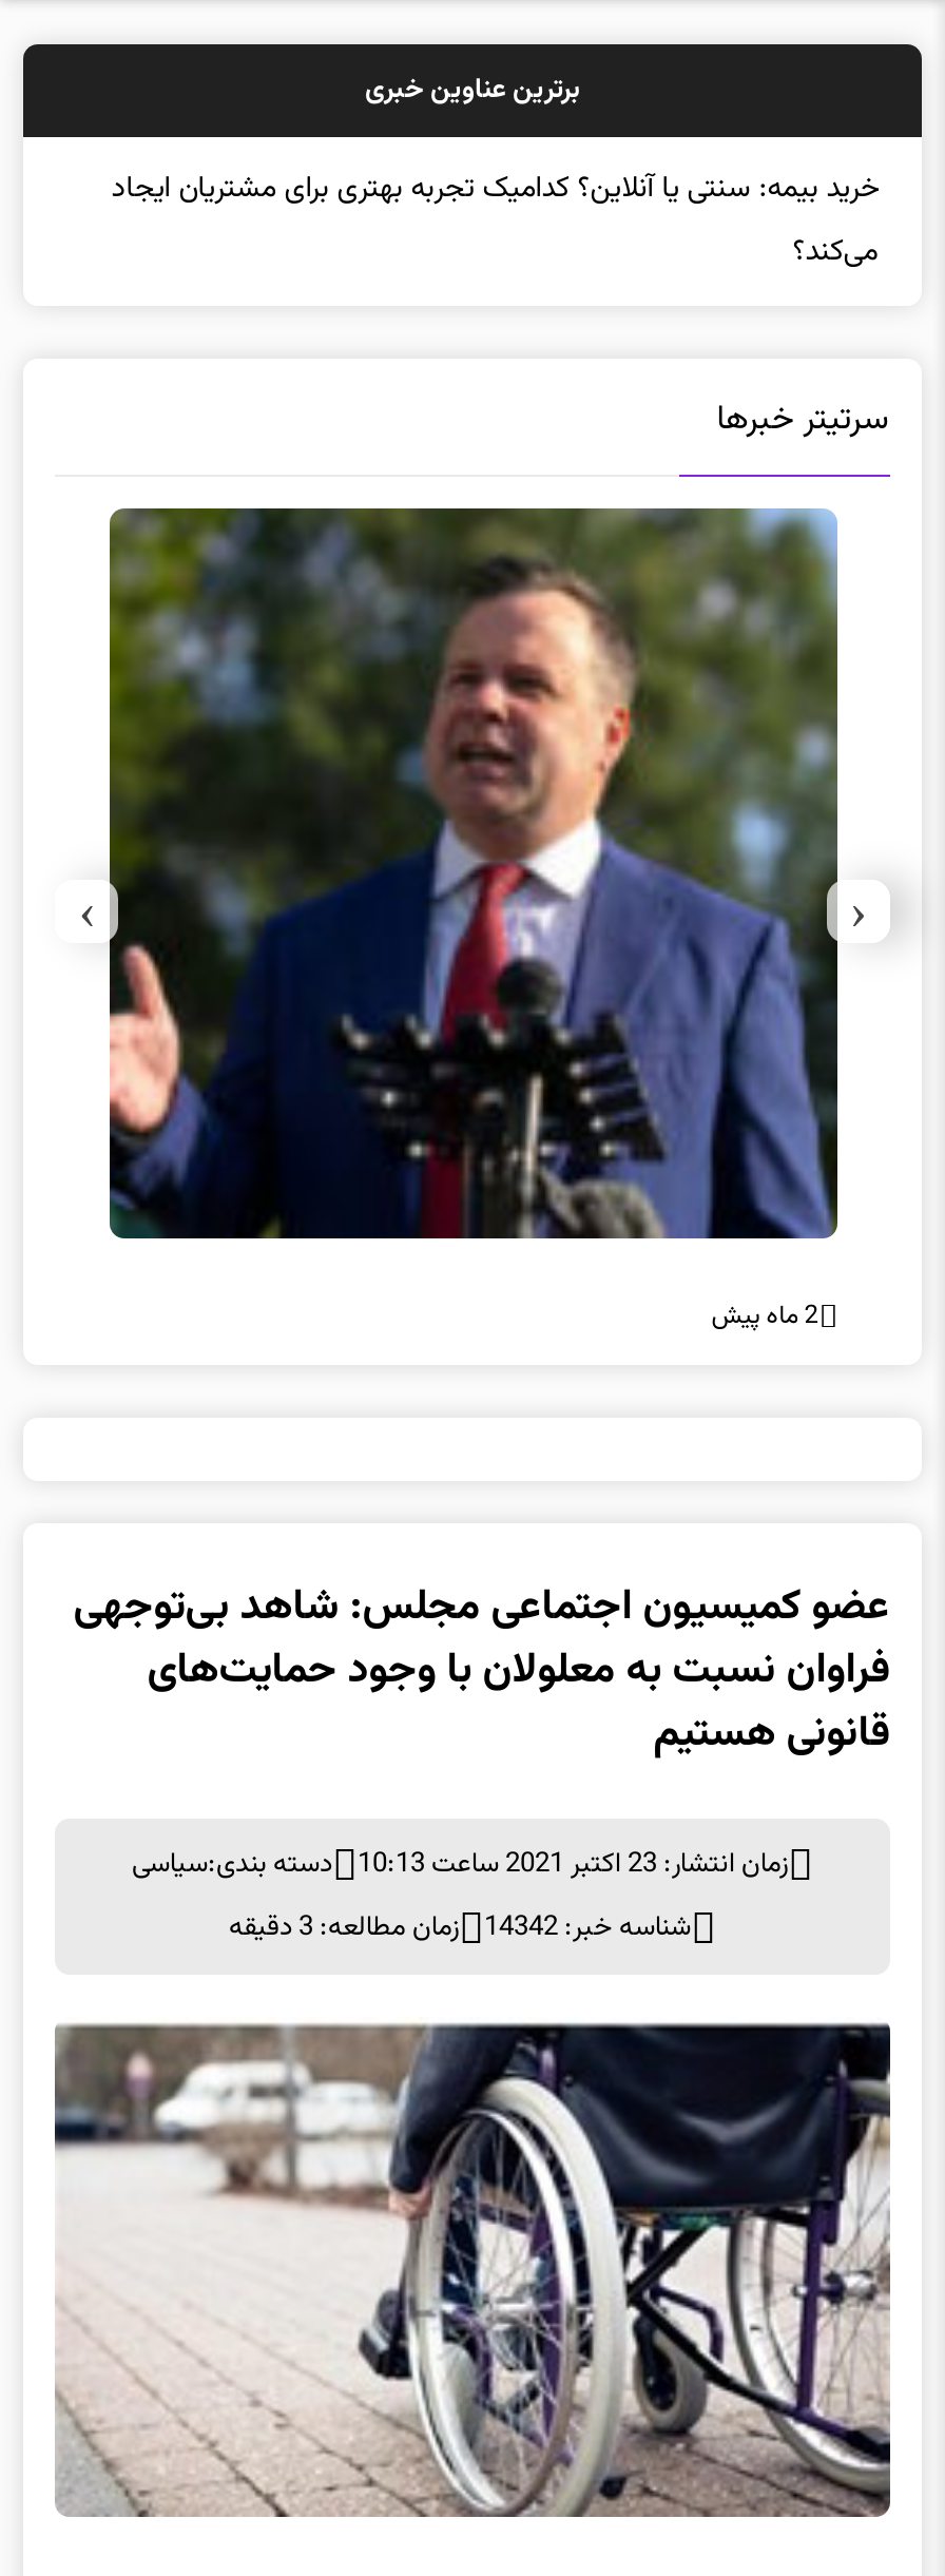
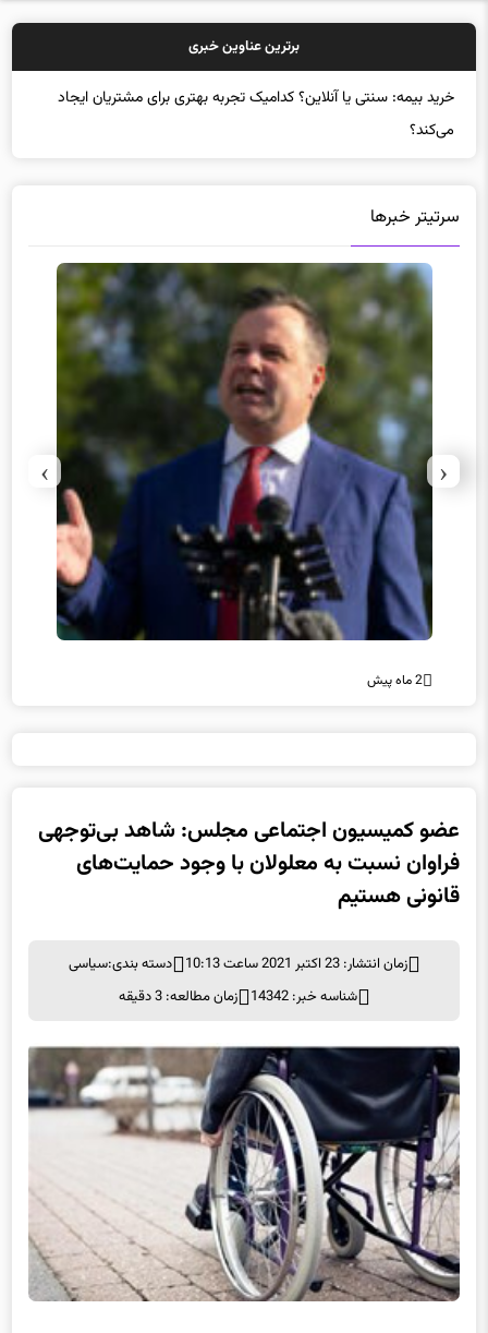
- خرید بیمه: سنتی یا آنلاین؟ کدامیک تجربه بهتر
+ خرید ب
